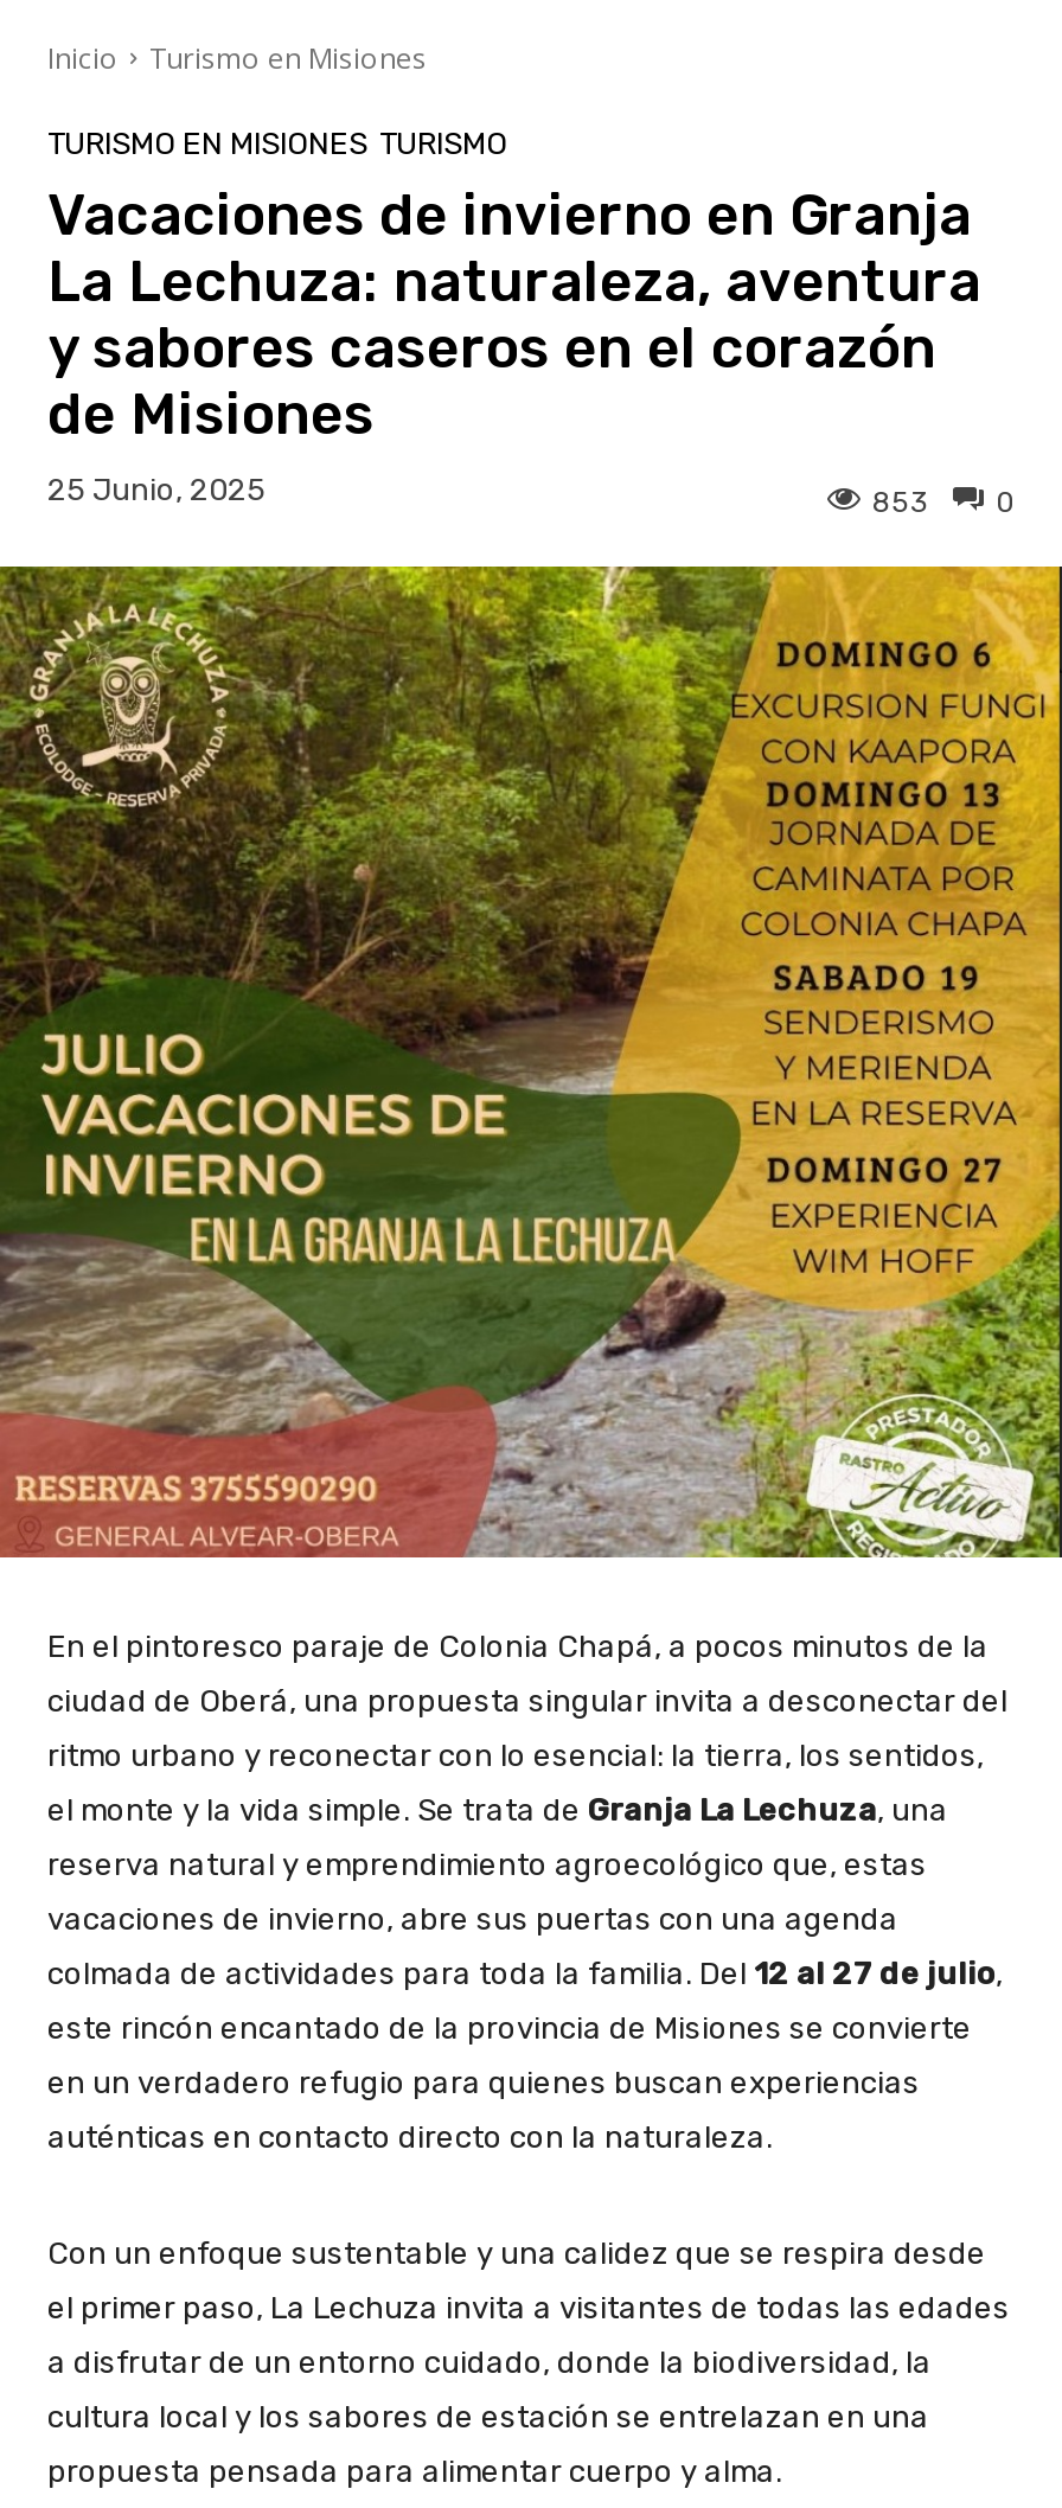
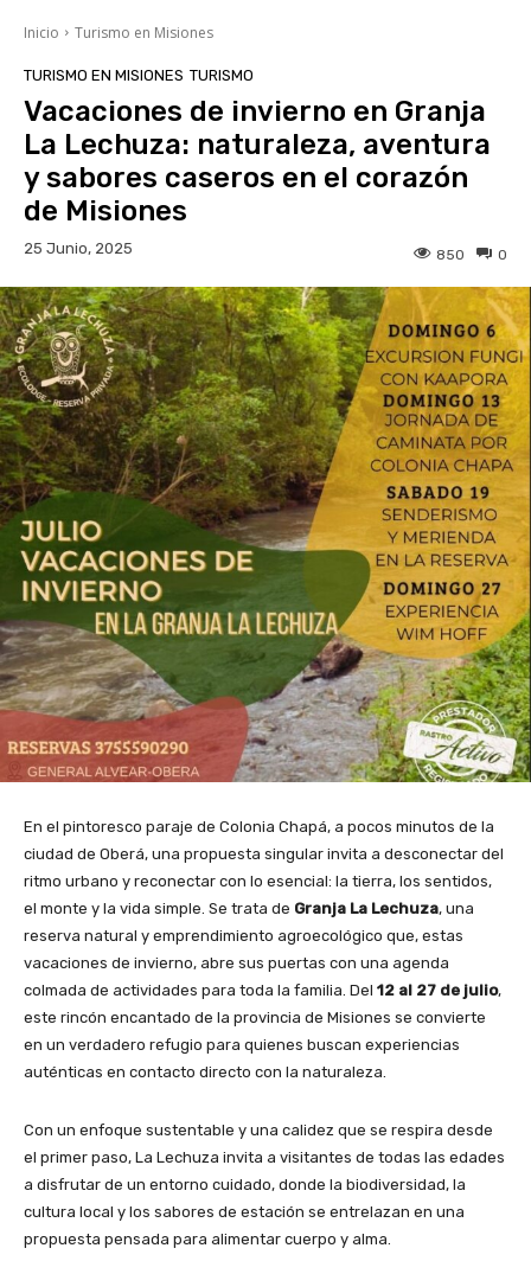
- 853 0
+ 850 0
